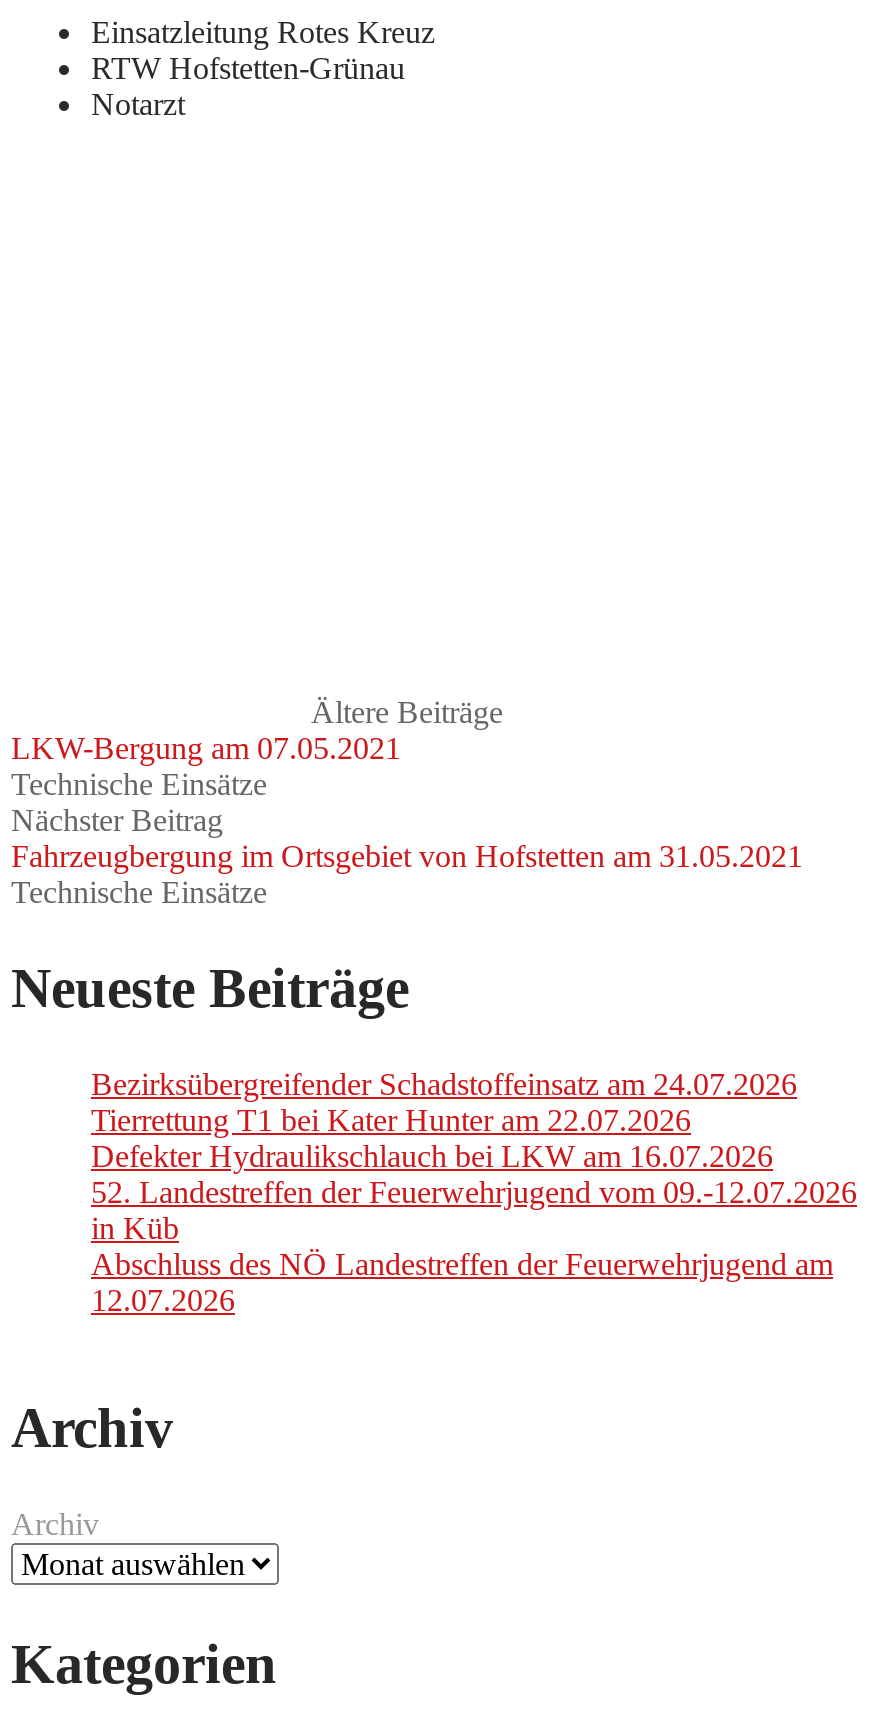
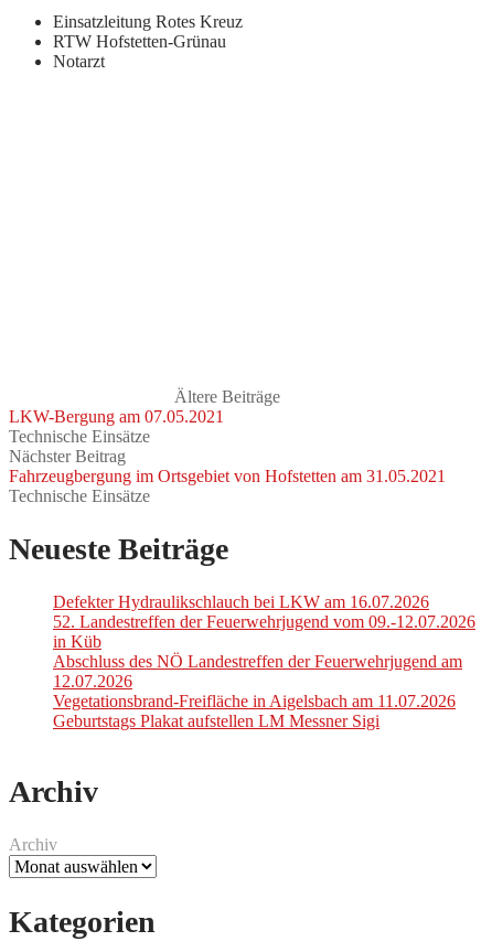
- Bezirksübergreifender Schadstoffeinsatz am 24.07.2026
- Tierrettung T1 bei Kater Hunter am 22.07.2026

moved up: Defekter Hydraulikschlauch bei LKW am 16.07.2026 | 52. Landestreffen der Feuerwehrjugend vom 09.-12.07.2026 | in Küb | Abschluss des NÖ Landestreffen der Feuerwehrjugend am | 12.07.2026

+ Vegetationsbrand-Freifläche in Aigelsbach am 11.07.2026
+ Geburtstags Plakat aufstellen LM Messner Sigi
